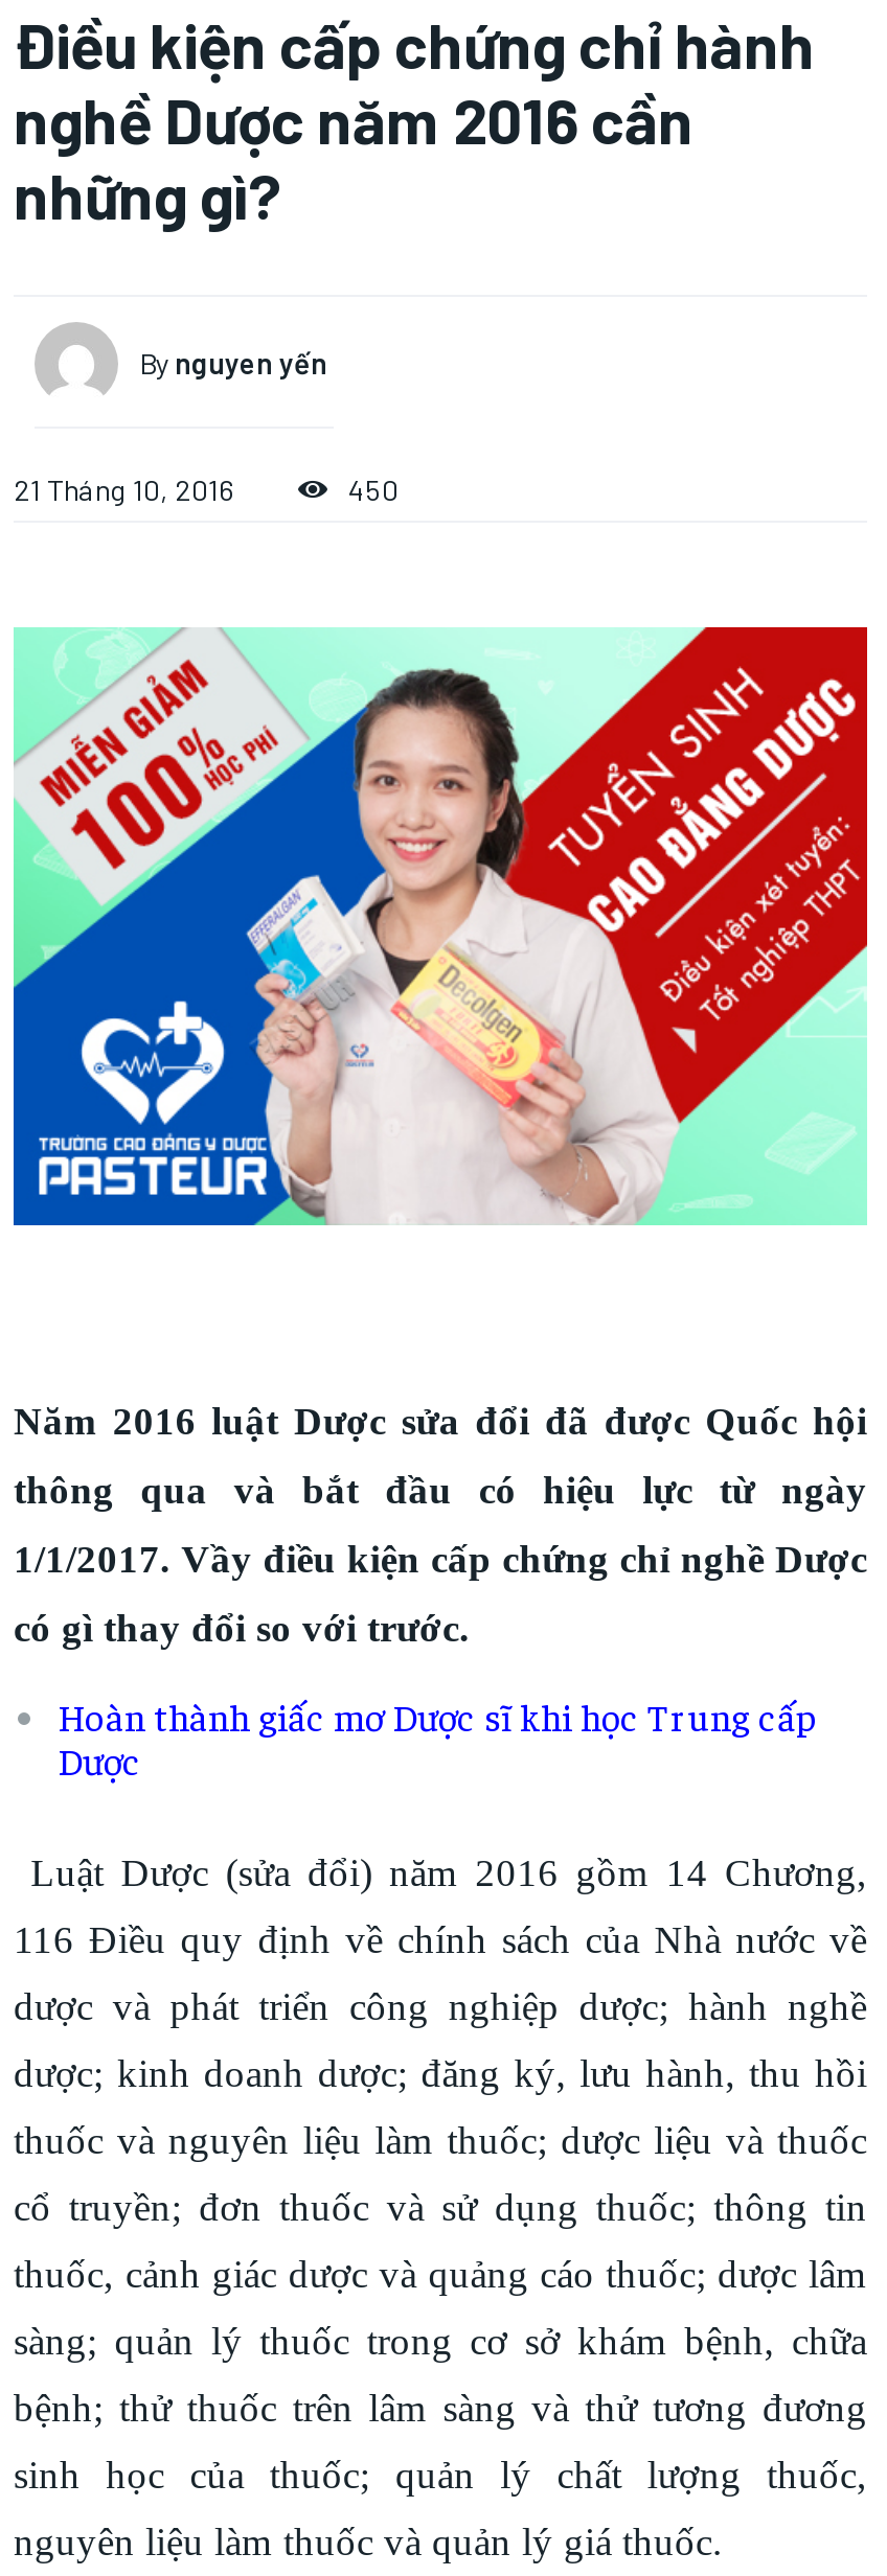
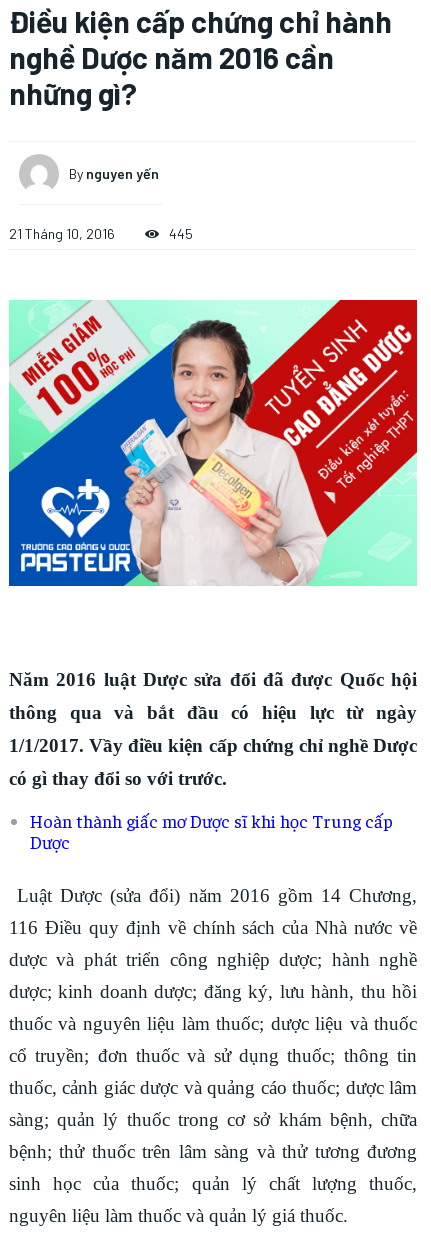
- 450
+ 445
